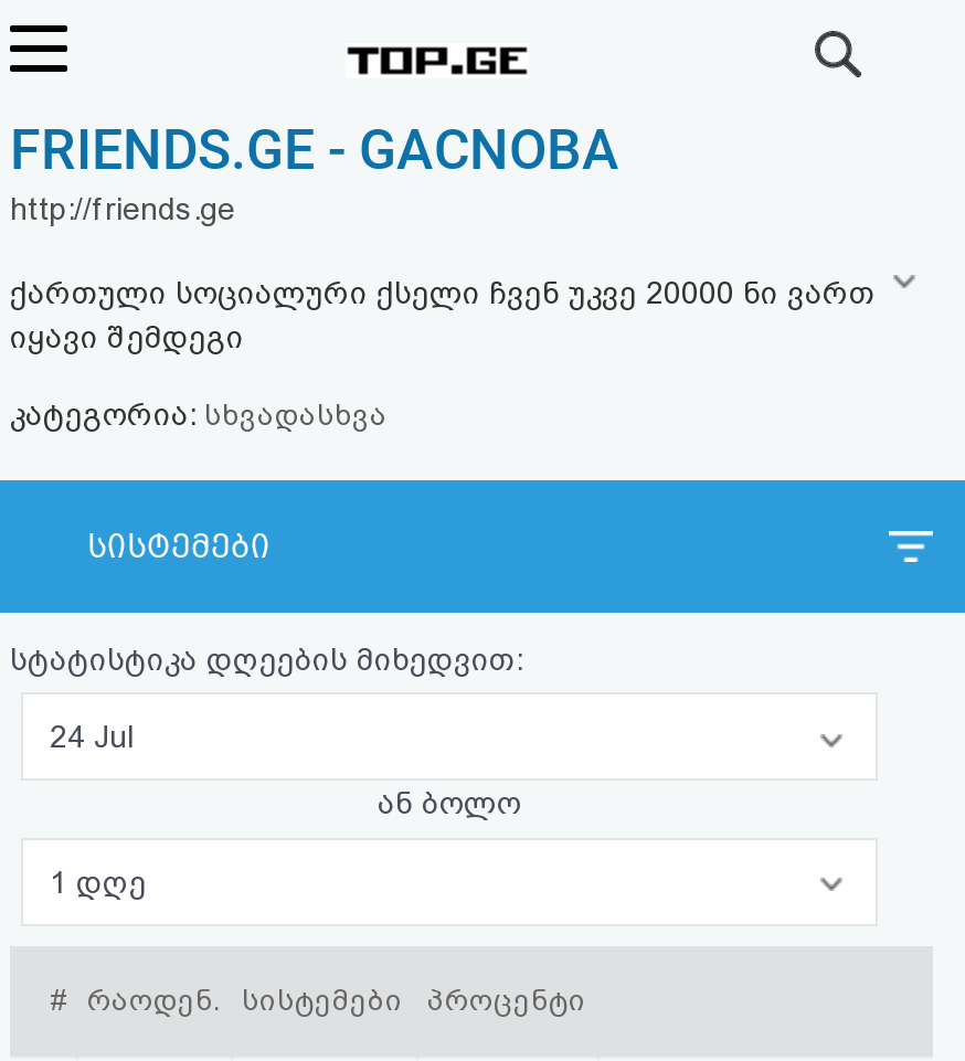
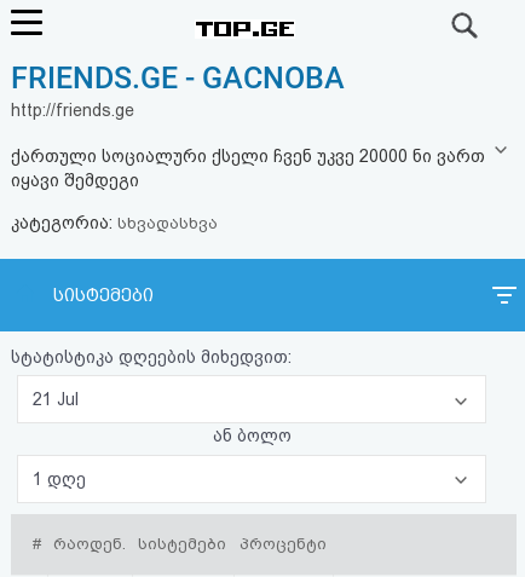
- 24 Jul
+ 21 Jul
